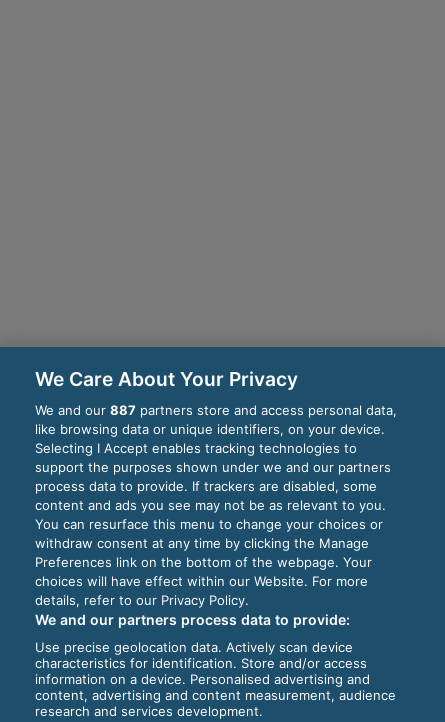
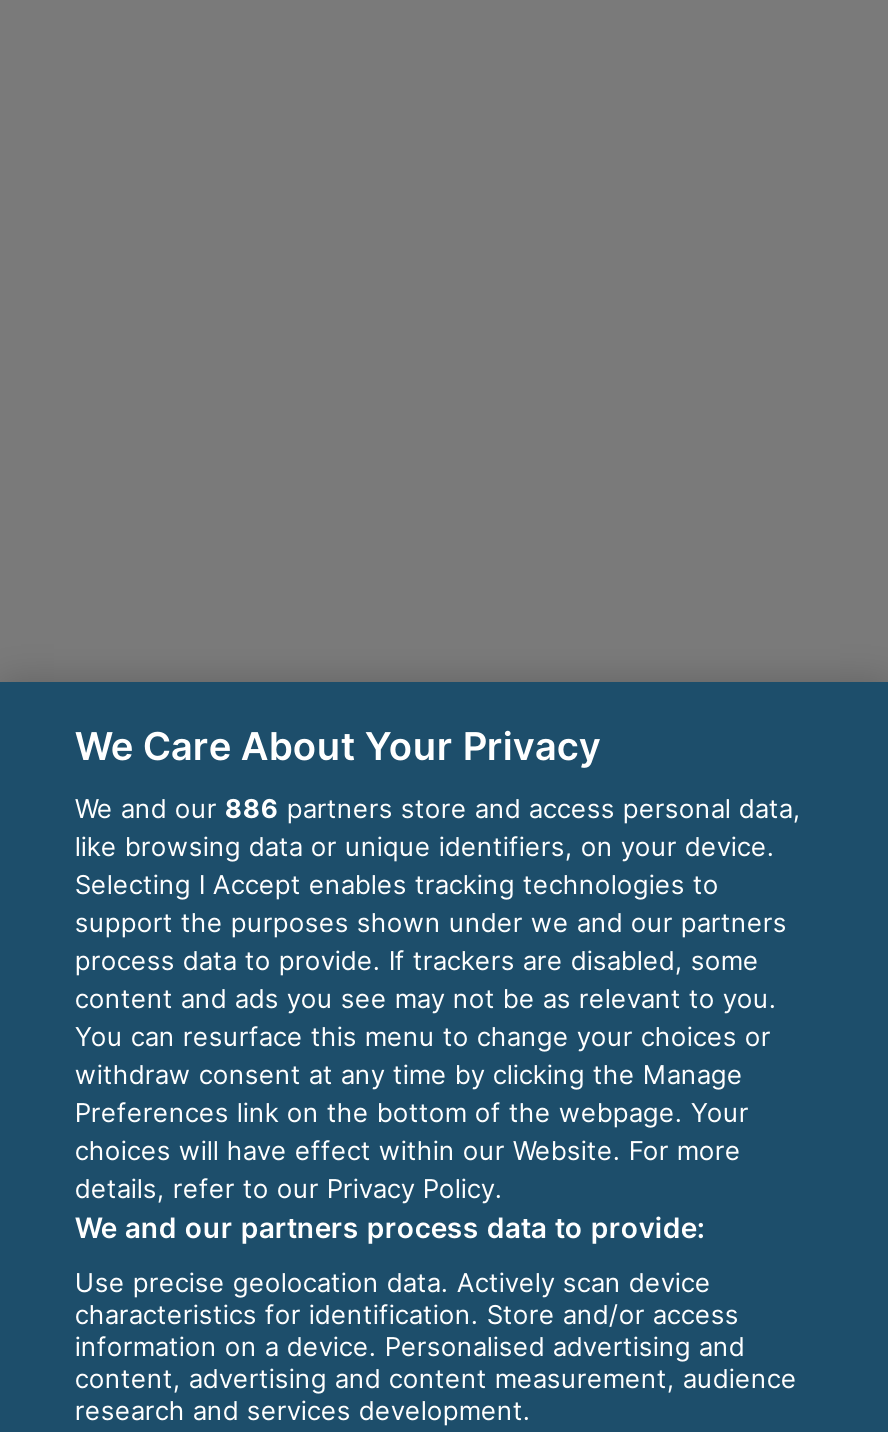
- We and our 887 partners store and access personal data,
+ We and our 886 partners store and access personal data,
